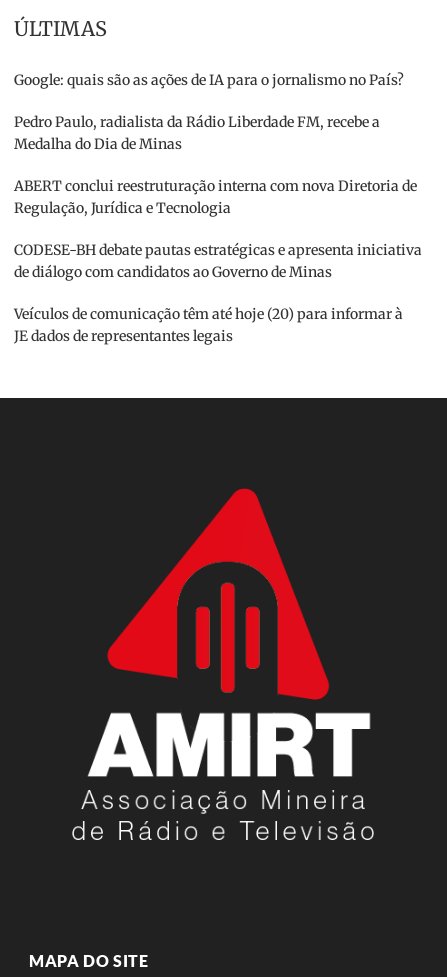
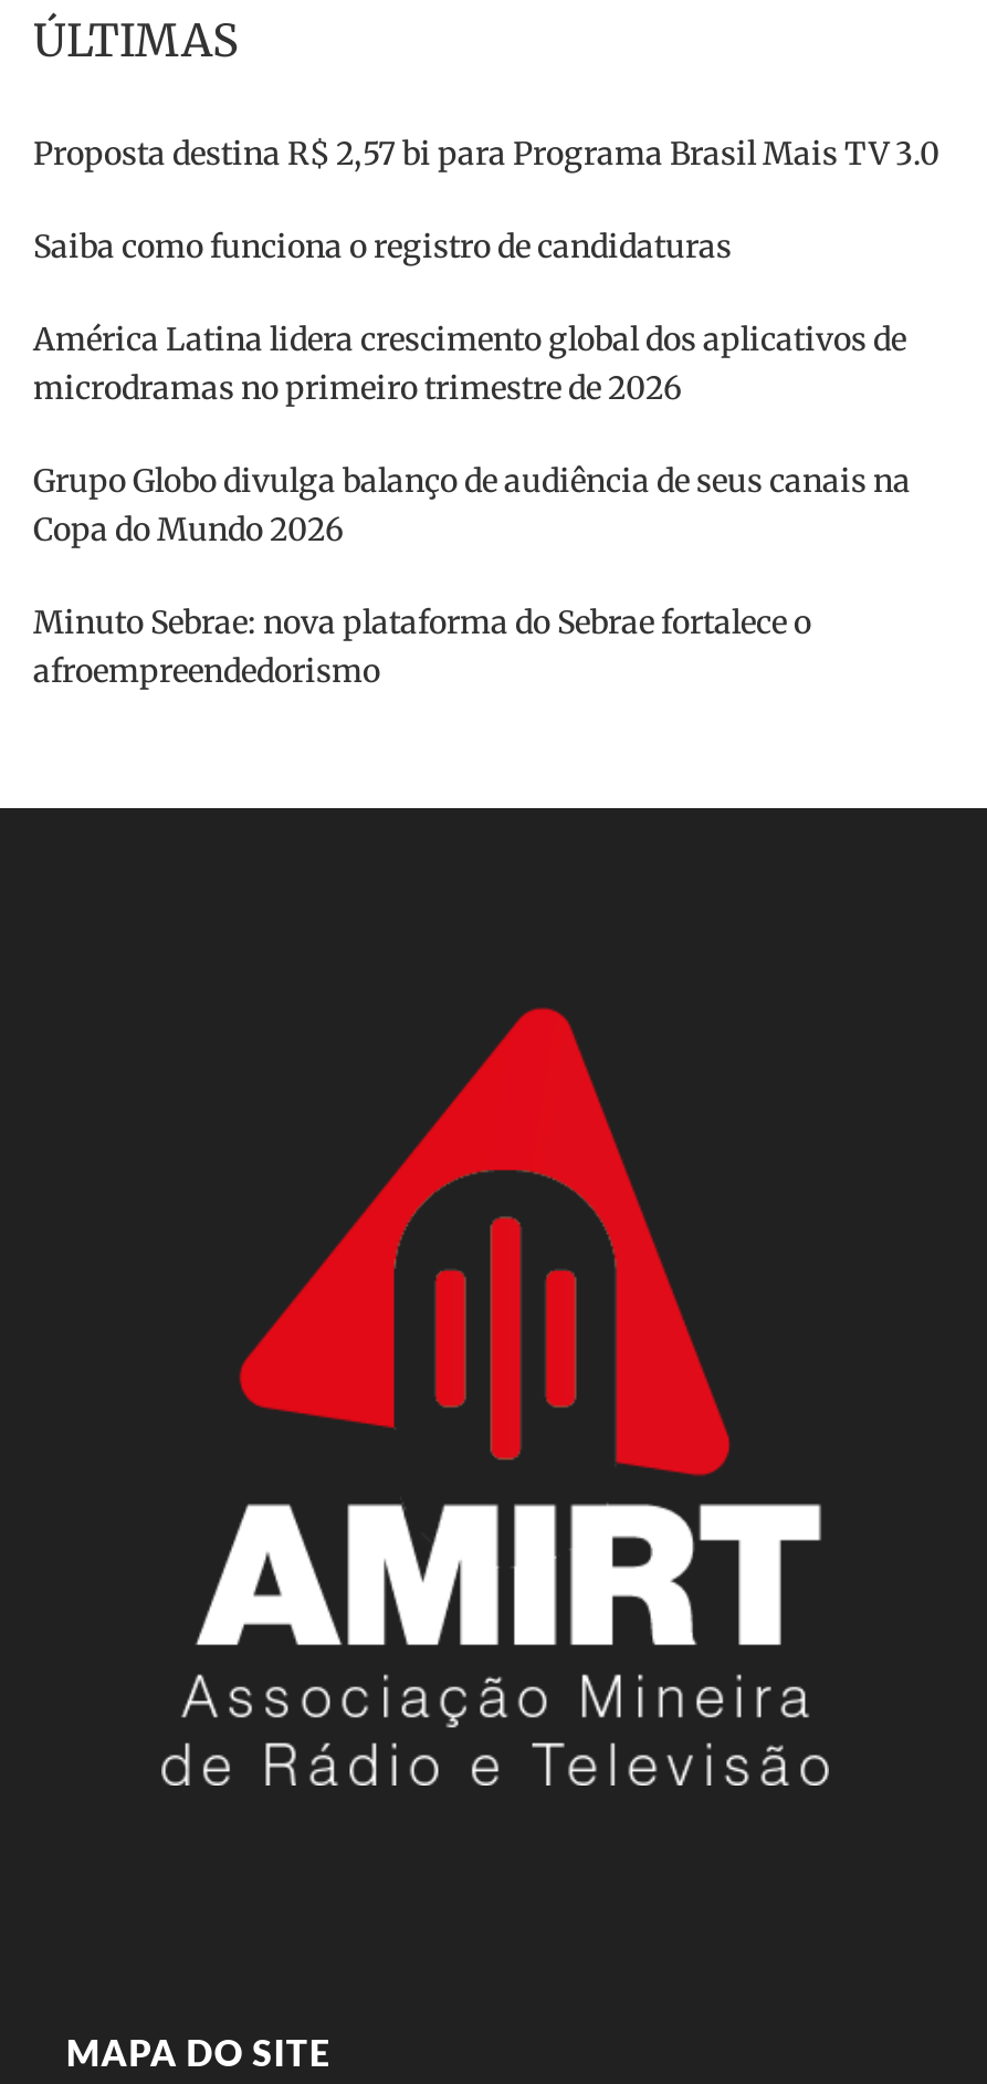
- Google: quais são as ações de IA para o jornalismo no País?
+ Proposta destina R$ 2,57 bi para Programa Brasil Mais TV 3.0

- Pedro Paulo, radialista da Rádio Liberdade FM, recebe a
- Medalha do Dia de Minas
+ Saiba como funciona o registro de candidaturas

- ABERT conclui reestruturação interna com nova Diretoria de
- Regulação, Jurídica e Tecnologia
+ América Latina lidera crescimento global dos aplicativos de
+ microdramas no primeiro trimestre de 2026

- CODESE-BH debate pautas estratégicas e apresenta iniciativa
- de diálogo com candidatos ao Governo de Minas
+ Grupo Globo divulga balanço de audiência de seus canais na
+ Copa do Mundo 2026

- Veículos de comunicação têm até hoje (20) para informar à
- JE dados de representantes legais
+ Minuto Sebrae: nova plataforma do Sebrae fortalece o
+ afroempreendedorismo
